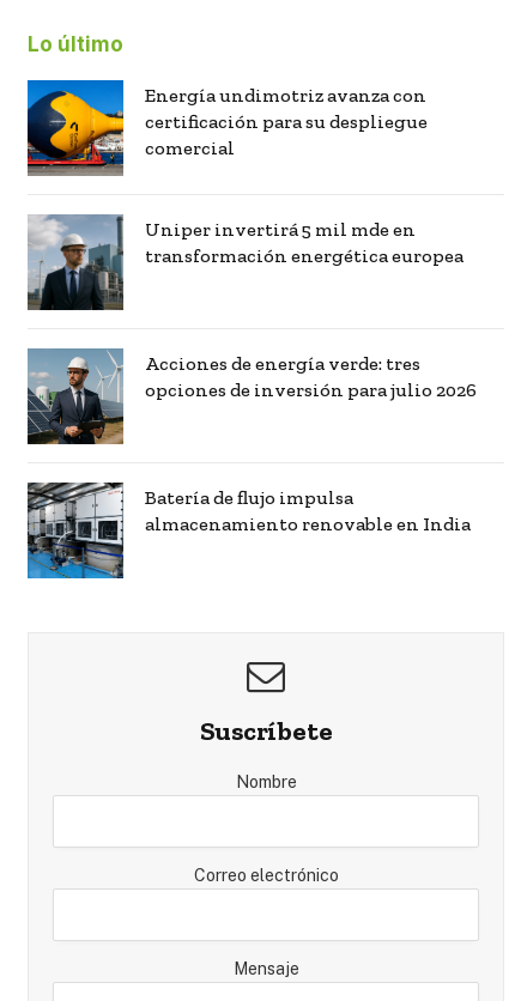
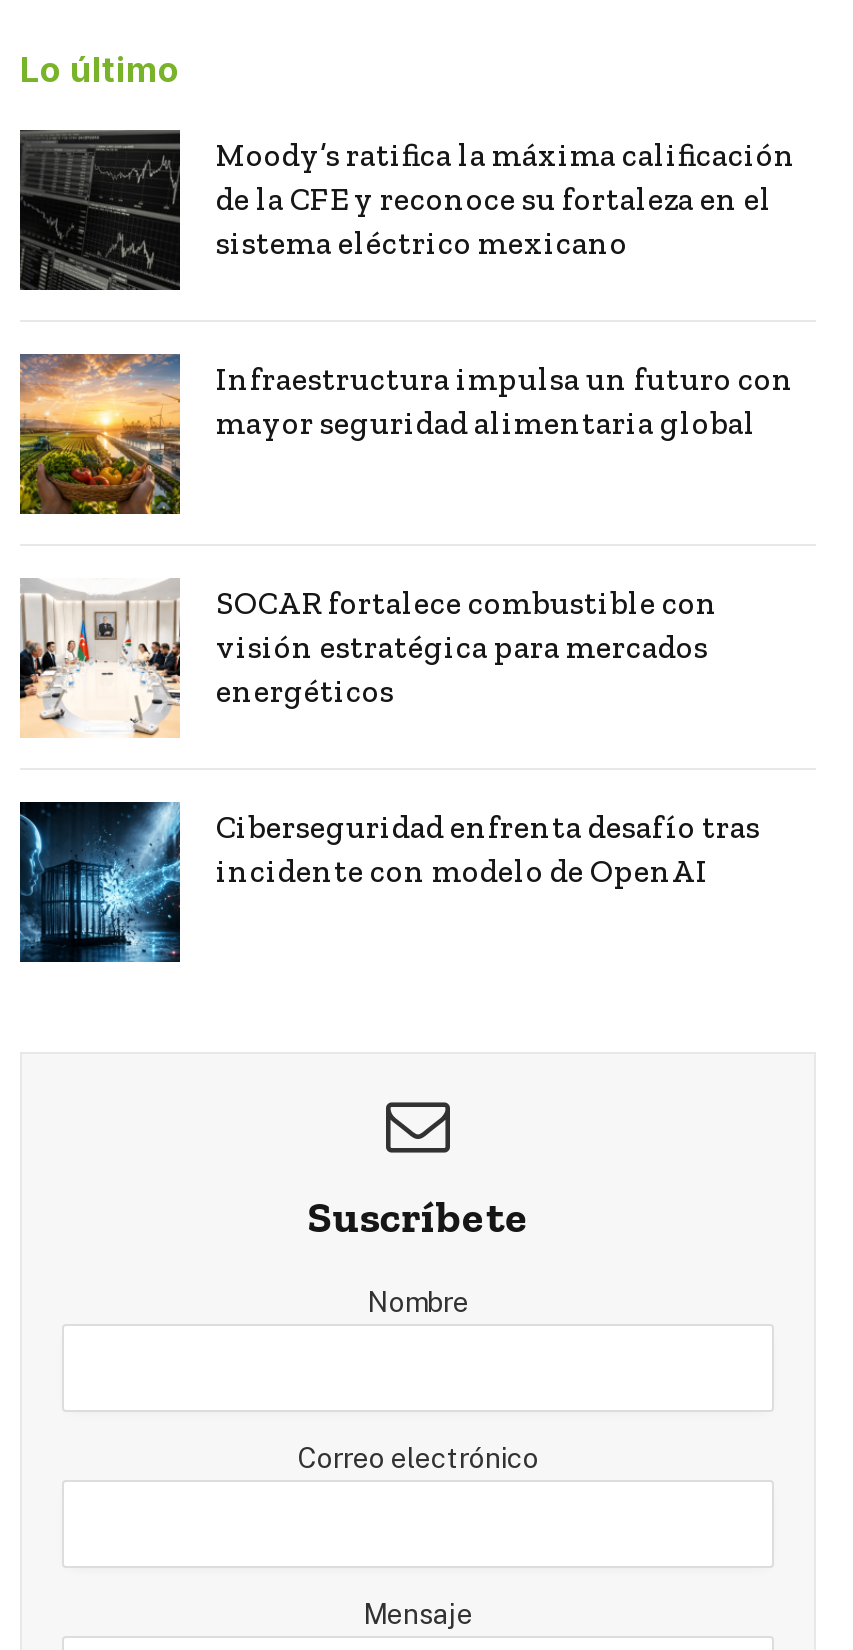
- [image]
- Energía undimotriz avanza con
- certificación para su despliegue
- comercial
+ [image]
+ Moody’s ratifica la máxima calificación
+ de la CFE y reconoce su fortaleza en el
+ sistema eléctrico mexicano

- [image]
- Uniper invertirá 5 mil mde en
- transformación energética europea
+ [image]
+ Infraestructura impulsa un futuro con
+ mayor seguridad alimentaria global

- [image]
- Acciones de energía verde: tres
- opciones de inversión para julio 2026
+ [image]
+ SOCAR fortalece combustible con
+ visión estratégica para mercados
+ energéticos

- [image]
- Batería de flujo impulsa
- almacenamiento renovable en India
+ [image]
+ Ciberseguridad enfrenta desafío tras
+ incidente con modelo de OpenAI
